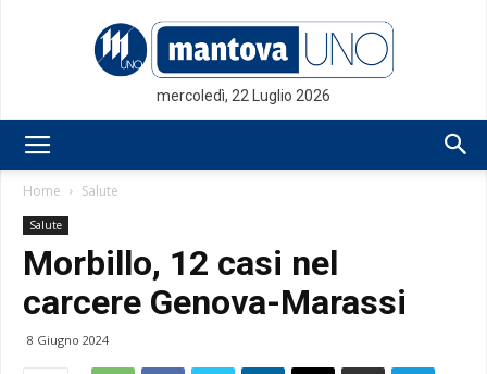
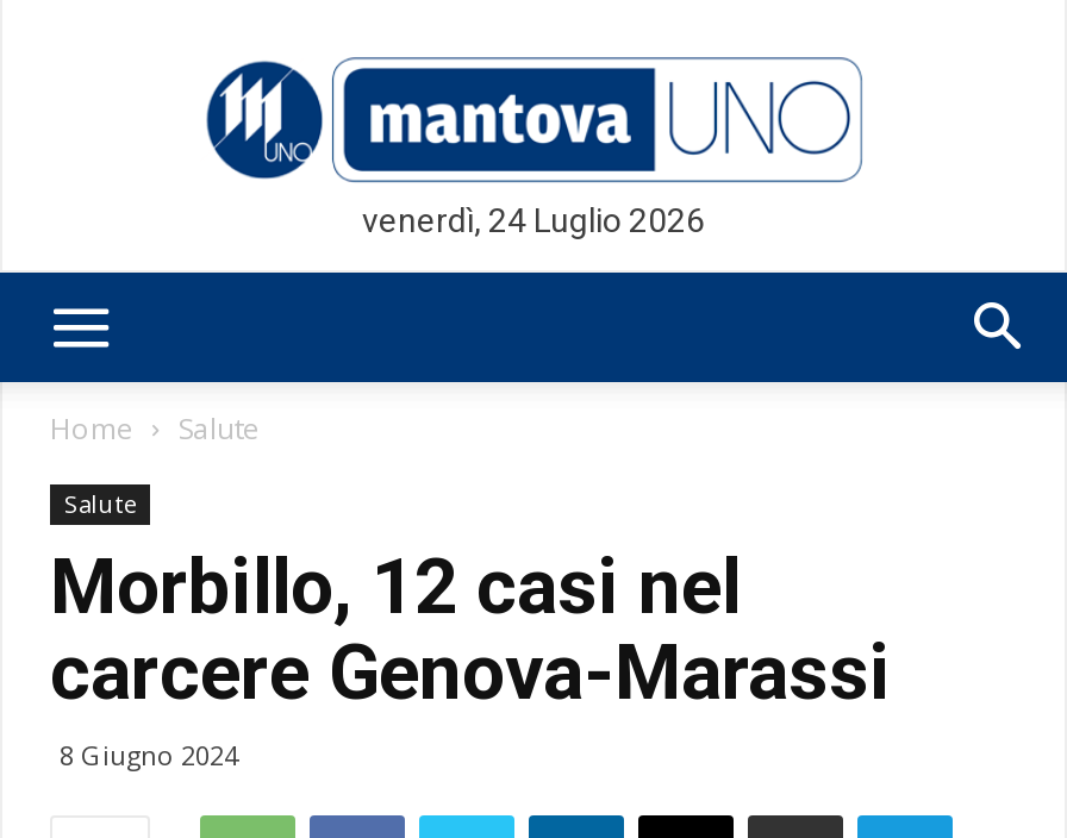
- mercoledì, 22 Luglio 2026
+ venerdì, 24 Luglio 2026
